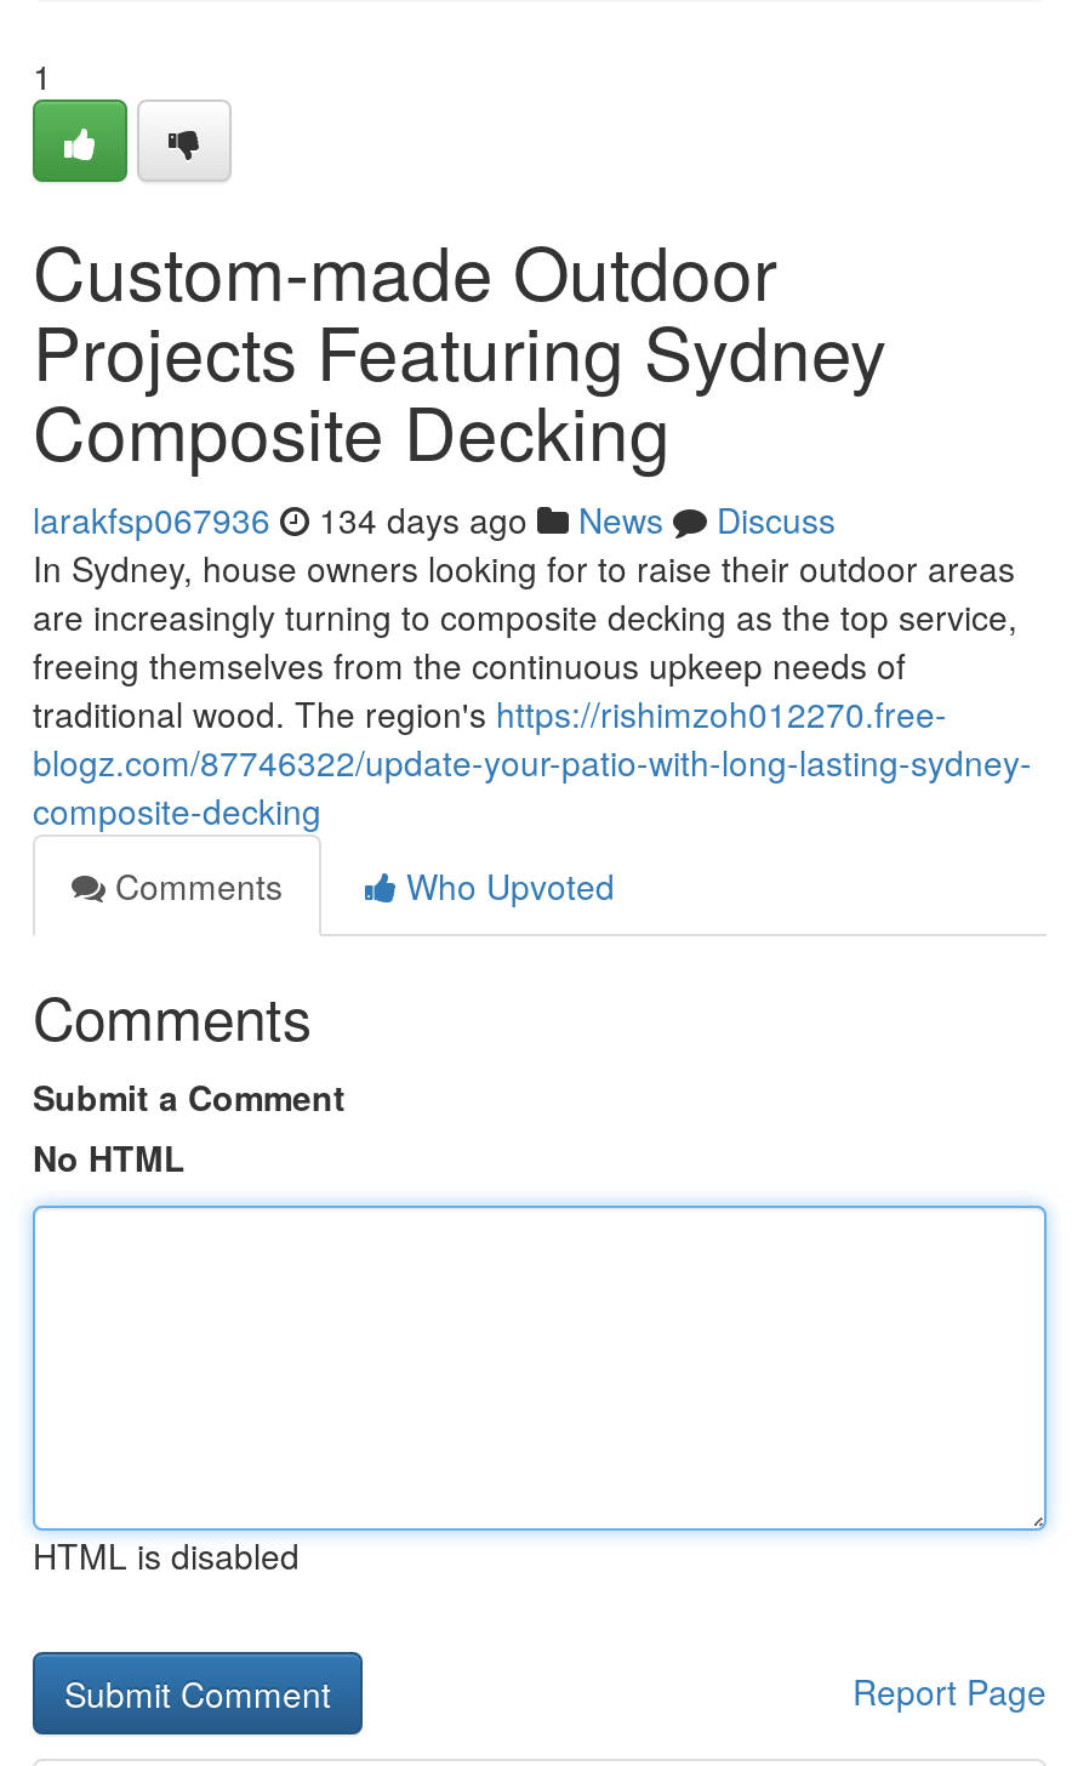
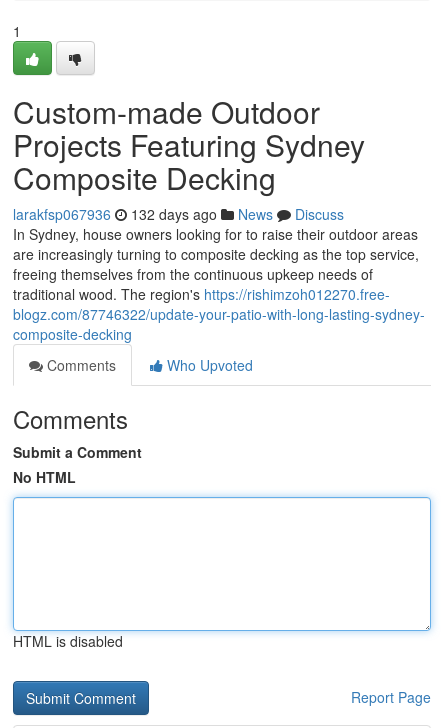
- larakfsp067936 134 days ago News Discuss
+ larakfsp067936 132 days ago News Discuss
